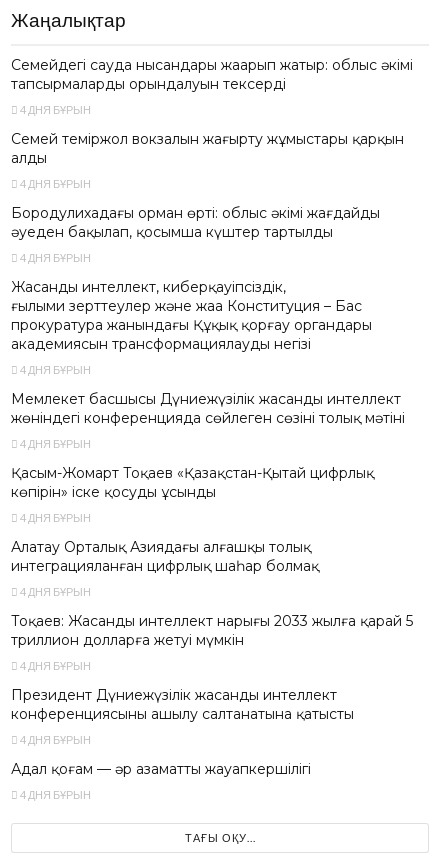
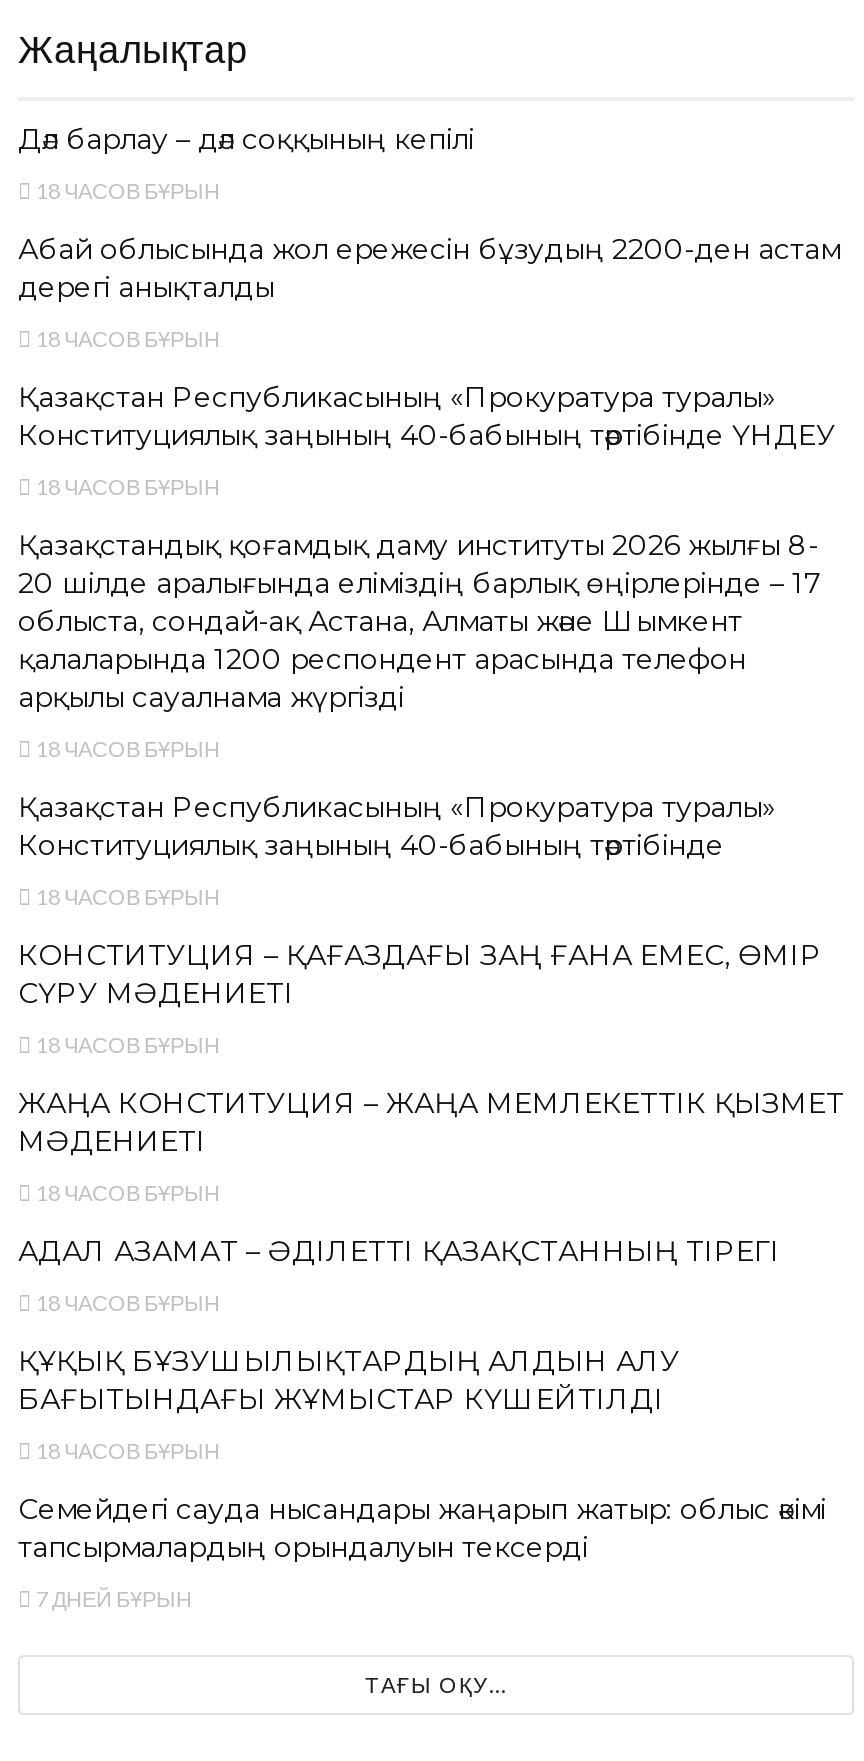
+ Дәл барлау – дәл соққының кепілі
+ 18 ЧАСОВ БҰРЫН
+ Абай облысында жол ережесін бұзудың 2200-ден астам
+ дерегі анықталды
+ 18 ЧАСОВ БҰРЫН
+ Қазақстан Республикасының «Прокуратура туралы»
+ Конституциялық заңының 40-бабының тәртібінде ҮНДЕУ
+ 18 ЧАСОВ БҰРЫН
+ Қазақстандық қоғамдық даму институты 2026 жылғы 8-
+ 20 шілде аралығында еліміздің барлық өңірлерінде – 17
+ облыста, сондай-ақ Астана, Алматы және Шымкент
+ қалаларында 1200 респондент арасында телефон
+ арқылы сауалнама жүргізді
+ 18 ЧАСОВ БҰРЫН
+ Қазақстан Республикасының «Прокуратура туралы»
+ Конституциялық заңының 40-бабының тәртібінде
+ 18 ЧАСОВ БҰРЫН
+ КОНСТИТУЦИЯ – ҚАҒАЗДАҒЫ ЗАҢ ҒАНА ЕМЕС, ӨМІР
+ СҮРУ МӘДЕНИЕТІ
+ 18 ЧАСОВ БҰРЫН
+ ЖАҢА КОНСТИТУЦИЯ – ЖАҢА МЕМЛЕКЕТТІК ҚЫЗМЕТ
+ МӘДЕНИЕТІ
+ 18 ЧАСОВ БҰРЫН
+ АДАЛ АЗАМАТ – ӘДІЛЕТТІ ҚАЗАҚСТАННЫҢ ТІРЕГІ
+ 18 ЧАСОВ БҰРЫН
+ ҚҰҚЫҚ БҰЗУШЫЛЫҚТАРДЫҢ АЛДЫН АЛУ
+ БАҒЫТЫНДАҒЫ ЖҰМЫСТАР КҮШЕЙТІЛДІ
+ 18 ЧАСОВ БҰРЫН

moved down: Семейдегі сауда нысандары жаңарып жатыр: облыс әкімі | тапсырмалардың орындалуын тексерді

- 4 ДНЯ БҰРЫН
- Семей теміржол вокзалын жаңғырту жұмыстары қарқын
- алды
- 4 ДНЯ БҰРЫН
- Бородулихадағы орман өрті: облыс әкімі жағдайды
- әуеден бақылап, қосымша күштер тартылды
- 4 ДНЯ БҰРЫН
- Жасанды интеллект, киберқауіпсіздік,
- ғылыми зерттеулер және жаңа Конституция – Бас
- прокуратура жанындағы Құқық қорғау органдары
- академиясын трансформациялаудың негізі
- 4 ДНЯ БҰРЫН
- Мемлекет басшысы Дүниежүзілік жасанды интеллект
- жөніндегі конференцияда сөйлеген сөзінің толық мәтіні
- 4 ДНЯ БҰРЫН
- Қасым-Жомарт Тоқаев «Қазақстан-Қытай цифрлық
- көпірін» іске қосуды ұсынды
- 4 ДНЯ БҰРЫН
- Алатау Орталық Азиядағы алғашқы толық
- интеграцияланған цифрлық шаһар болмақ
- 4 ДНЯ БҰРЫН
- Тоқаев: Жасанды интеллект нарығы 2033 жылға қарай 5
- триллион долларға жетуі мүмкін
- 4 ДНЯ БҰРЫН
- Президент Дүниежүзілік жасанды интеллект
- конференциясының ашылу салтанатына қатысты
- 4 ДНЯ БҰРЫН
- Адал қоғам — әр азаматтың жауапкершілігі
- 4 ДНЯ БҰРЫН
+ 7 ДНЕЙ БҰРЫН
